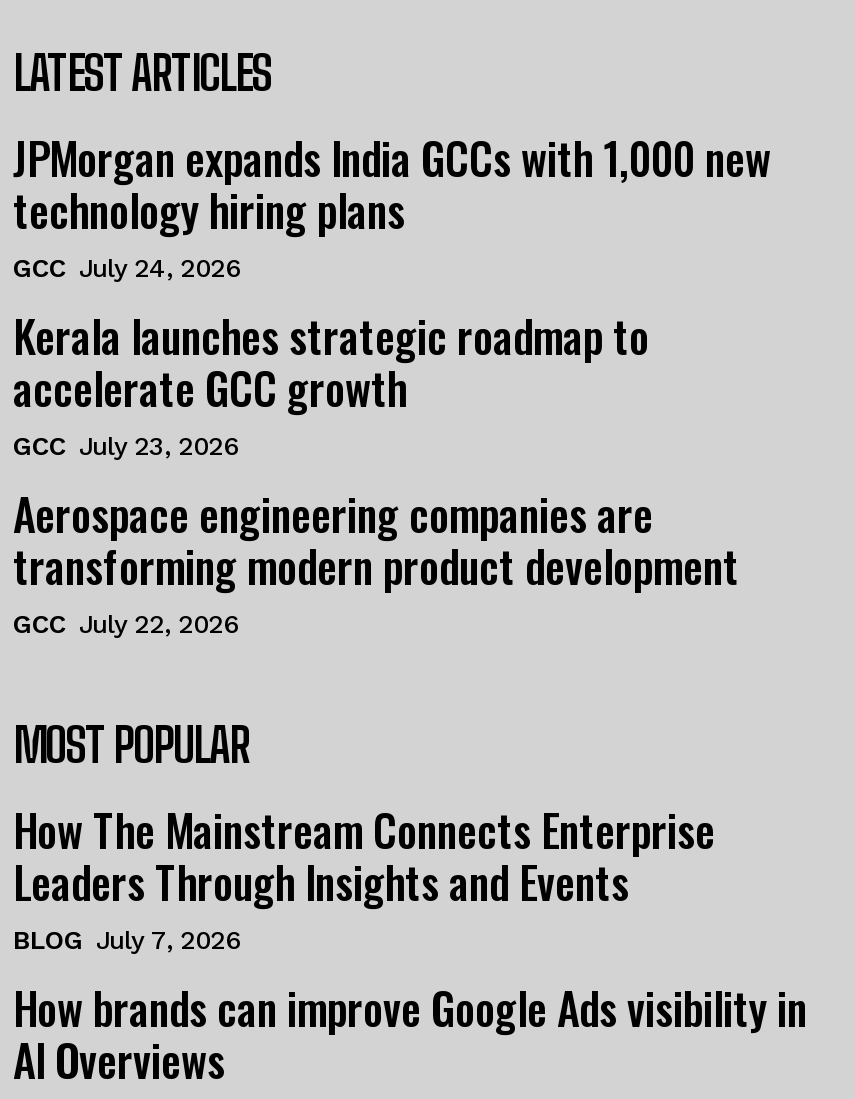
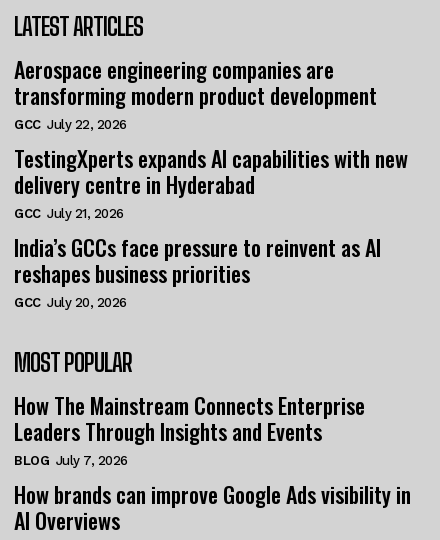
- JPMorgan expands India GCCs with 1,000 new
- technology hiring plans
- GCC July 24, 2026
- Kerala launches strategic roadmap to
- accelerate GCC growth
- GCC July 23, 2026

moved up: Aerospace engineering companies are | transforming modern product development | GCC July 22, 2026

+ TestingXperts expands AI capabilities with new
+ delivery centre in Hyderabad
+ GCC July 21, 2026
+ India’s GCCs face pressure to reinvent as AI
+ reshapes business priorities
+ GCC July 20, 2026
